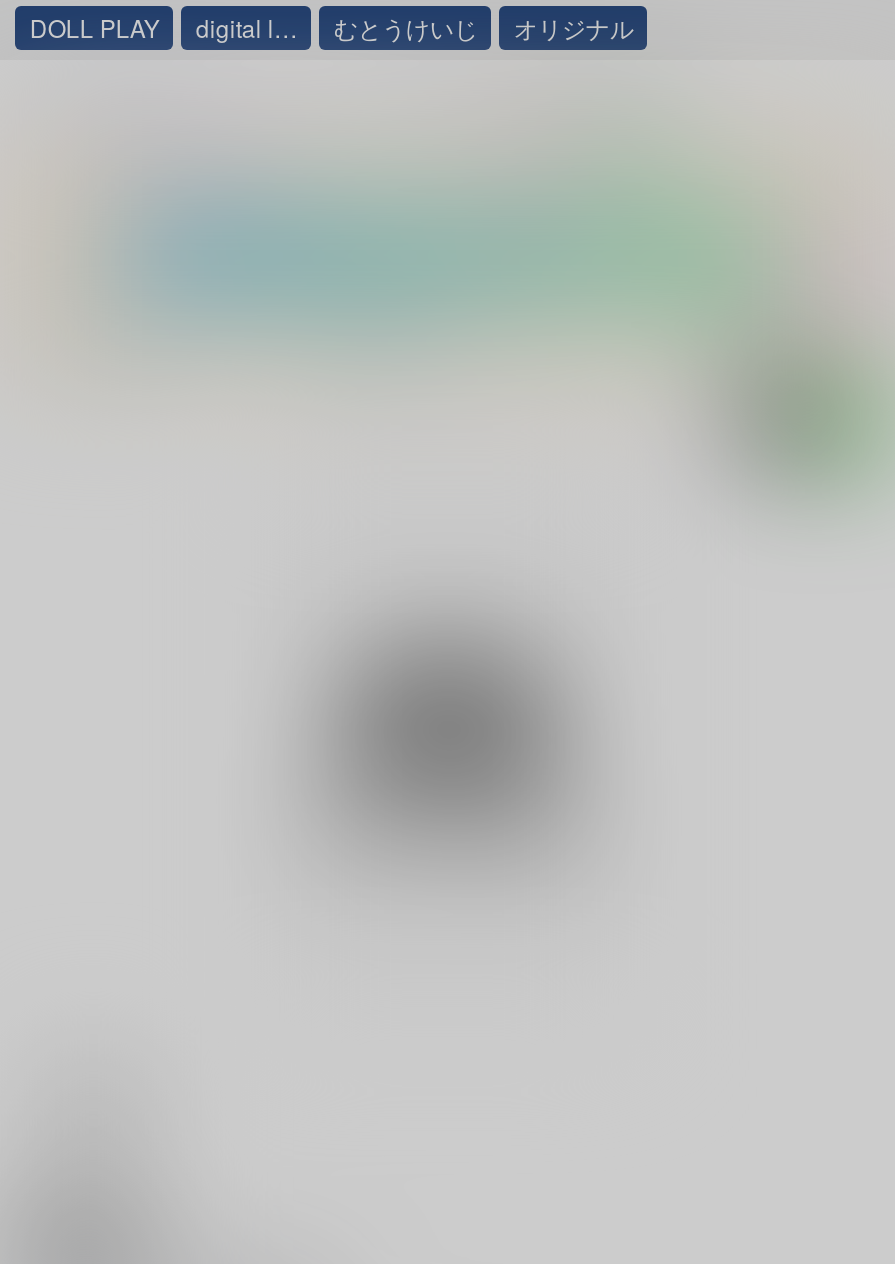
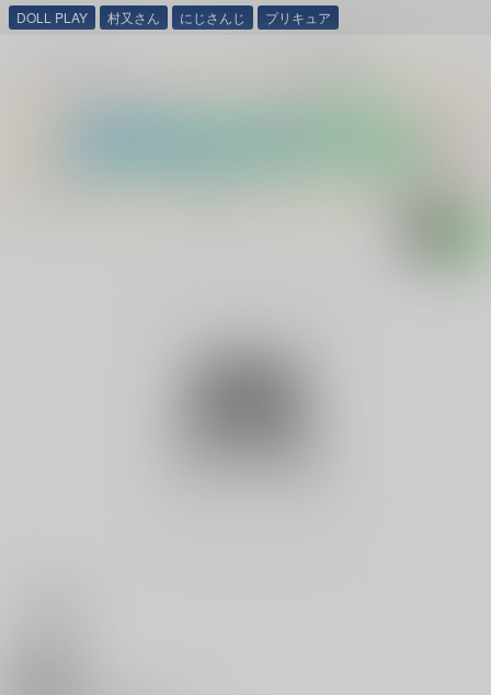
- digital l…
- むとうけいじ
- オリジナル
+ 村又さん
+ にじさんじ
+ プリキュア
